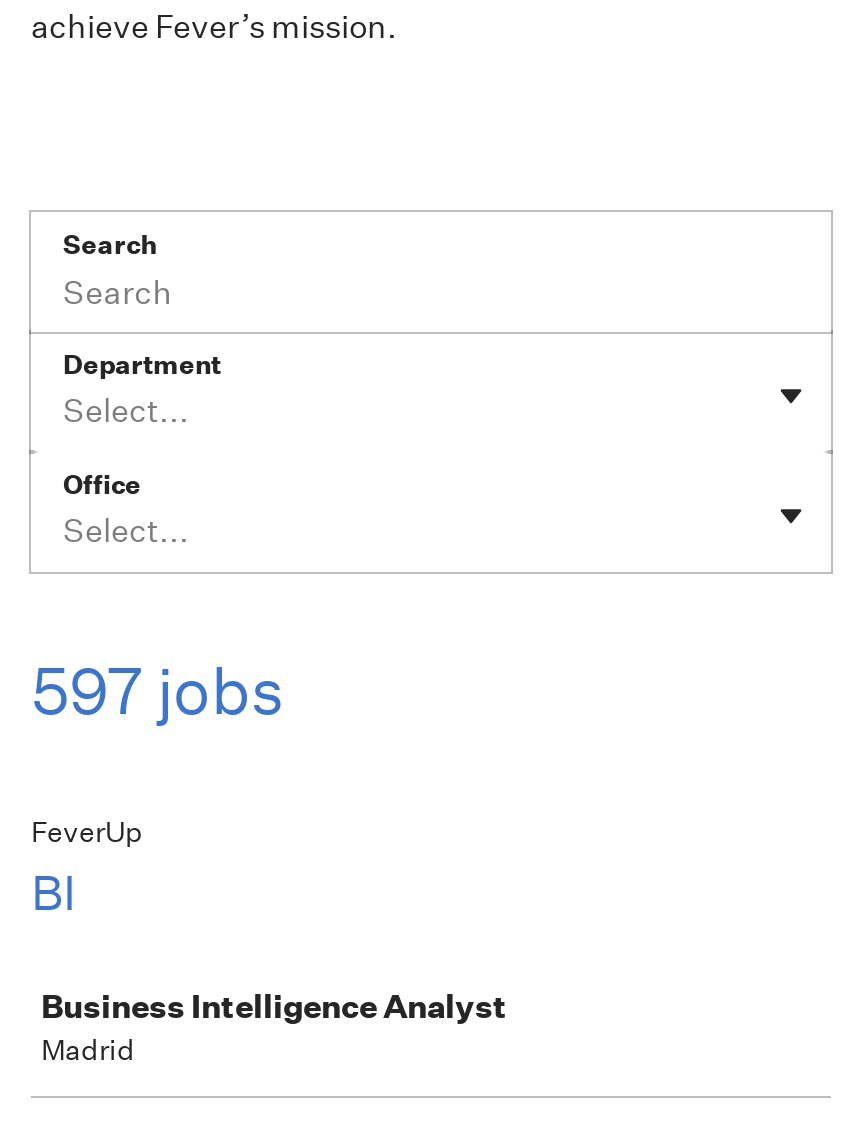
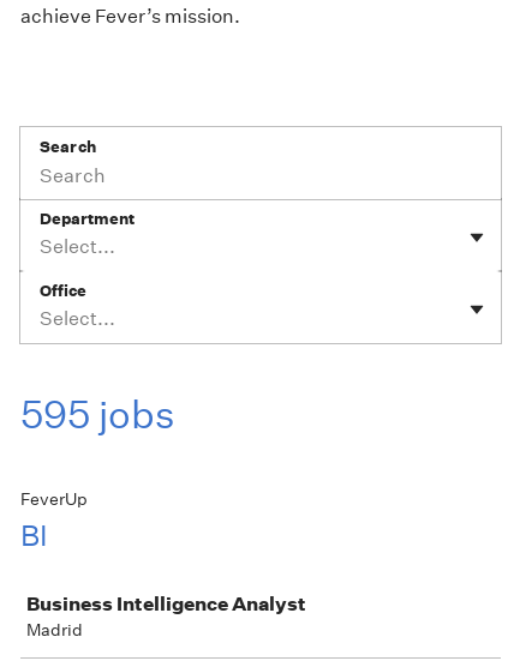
- 597 jobs
+ 595 jobs
